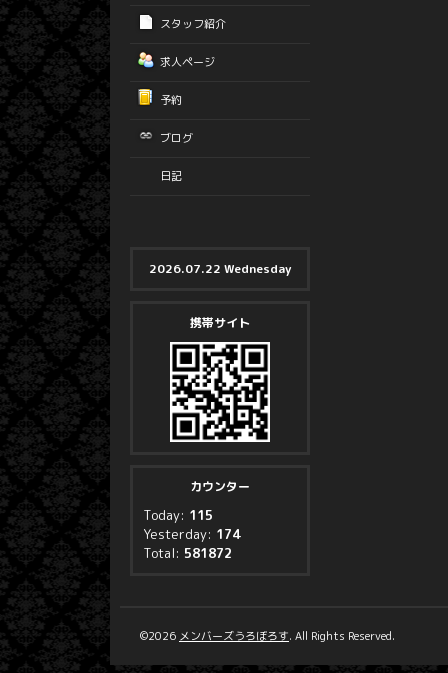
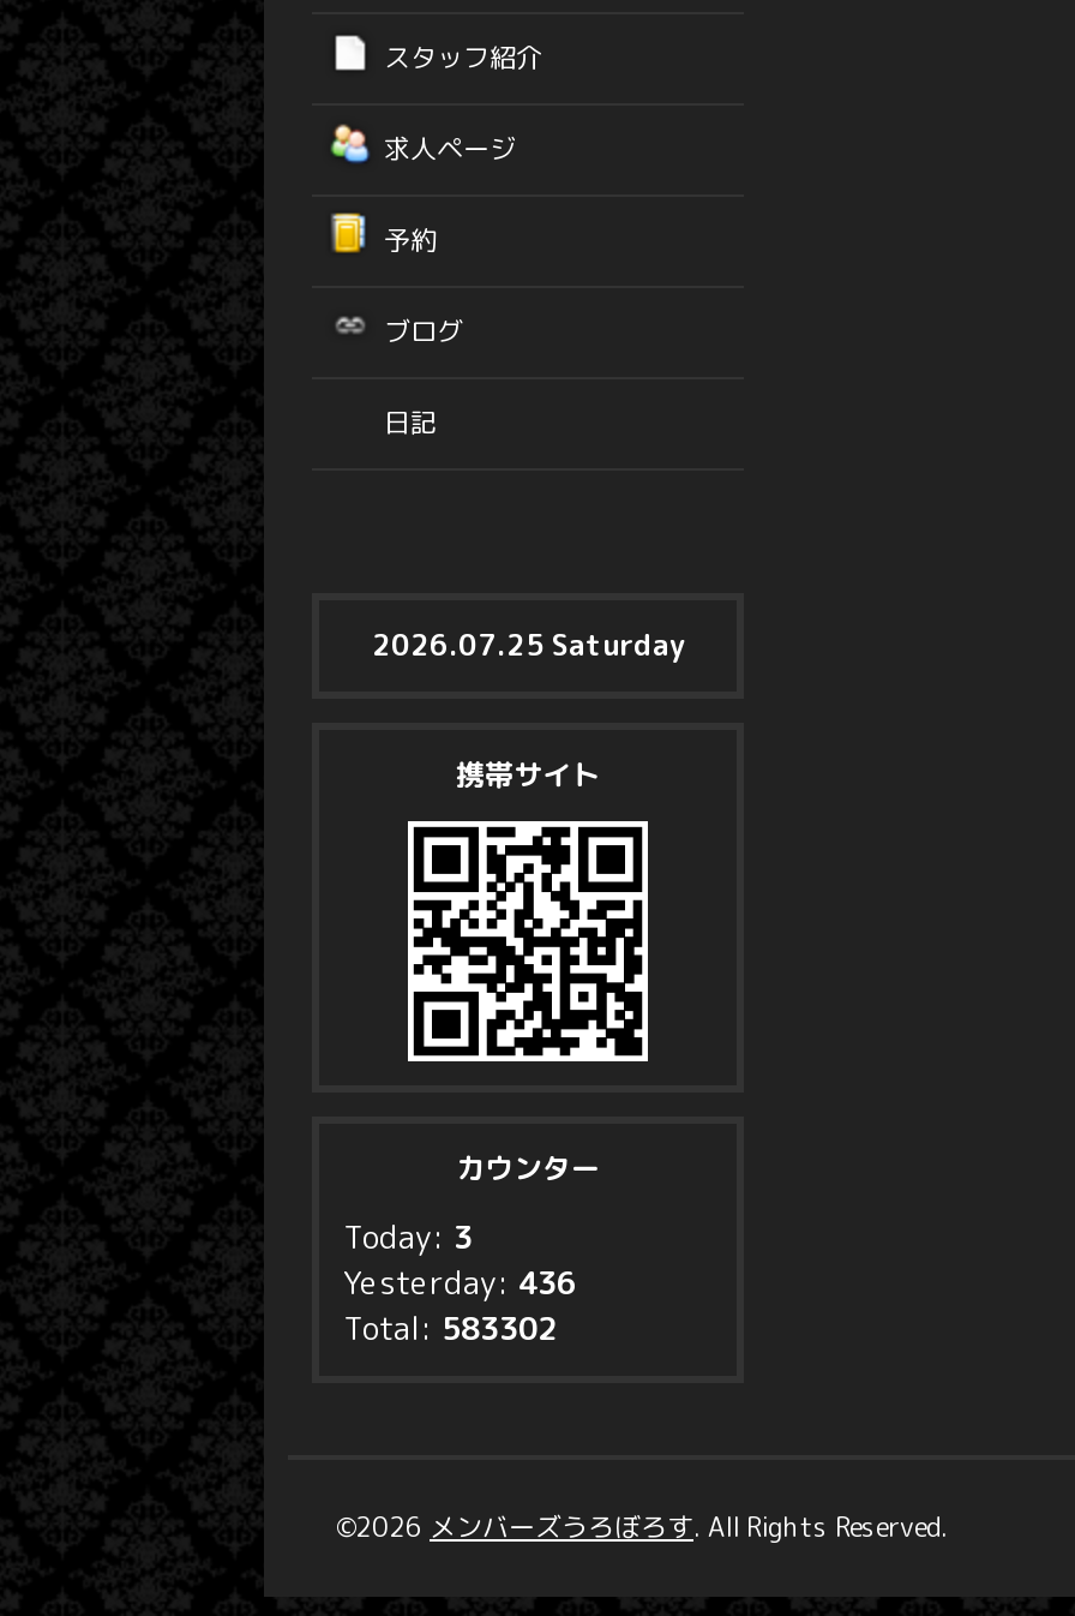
- 2026.07.22 Wednesday
+ 2026.07.25 Saturday

- Today: 115
+ Today: 3

- Yesterday: 174
+ Yesterday: 436

- Total: 581872
+ Total: 583302
